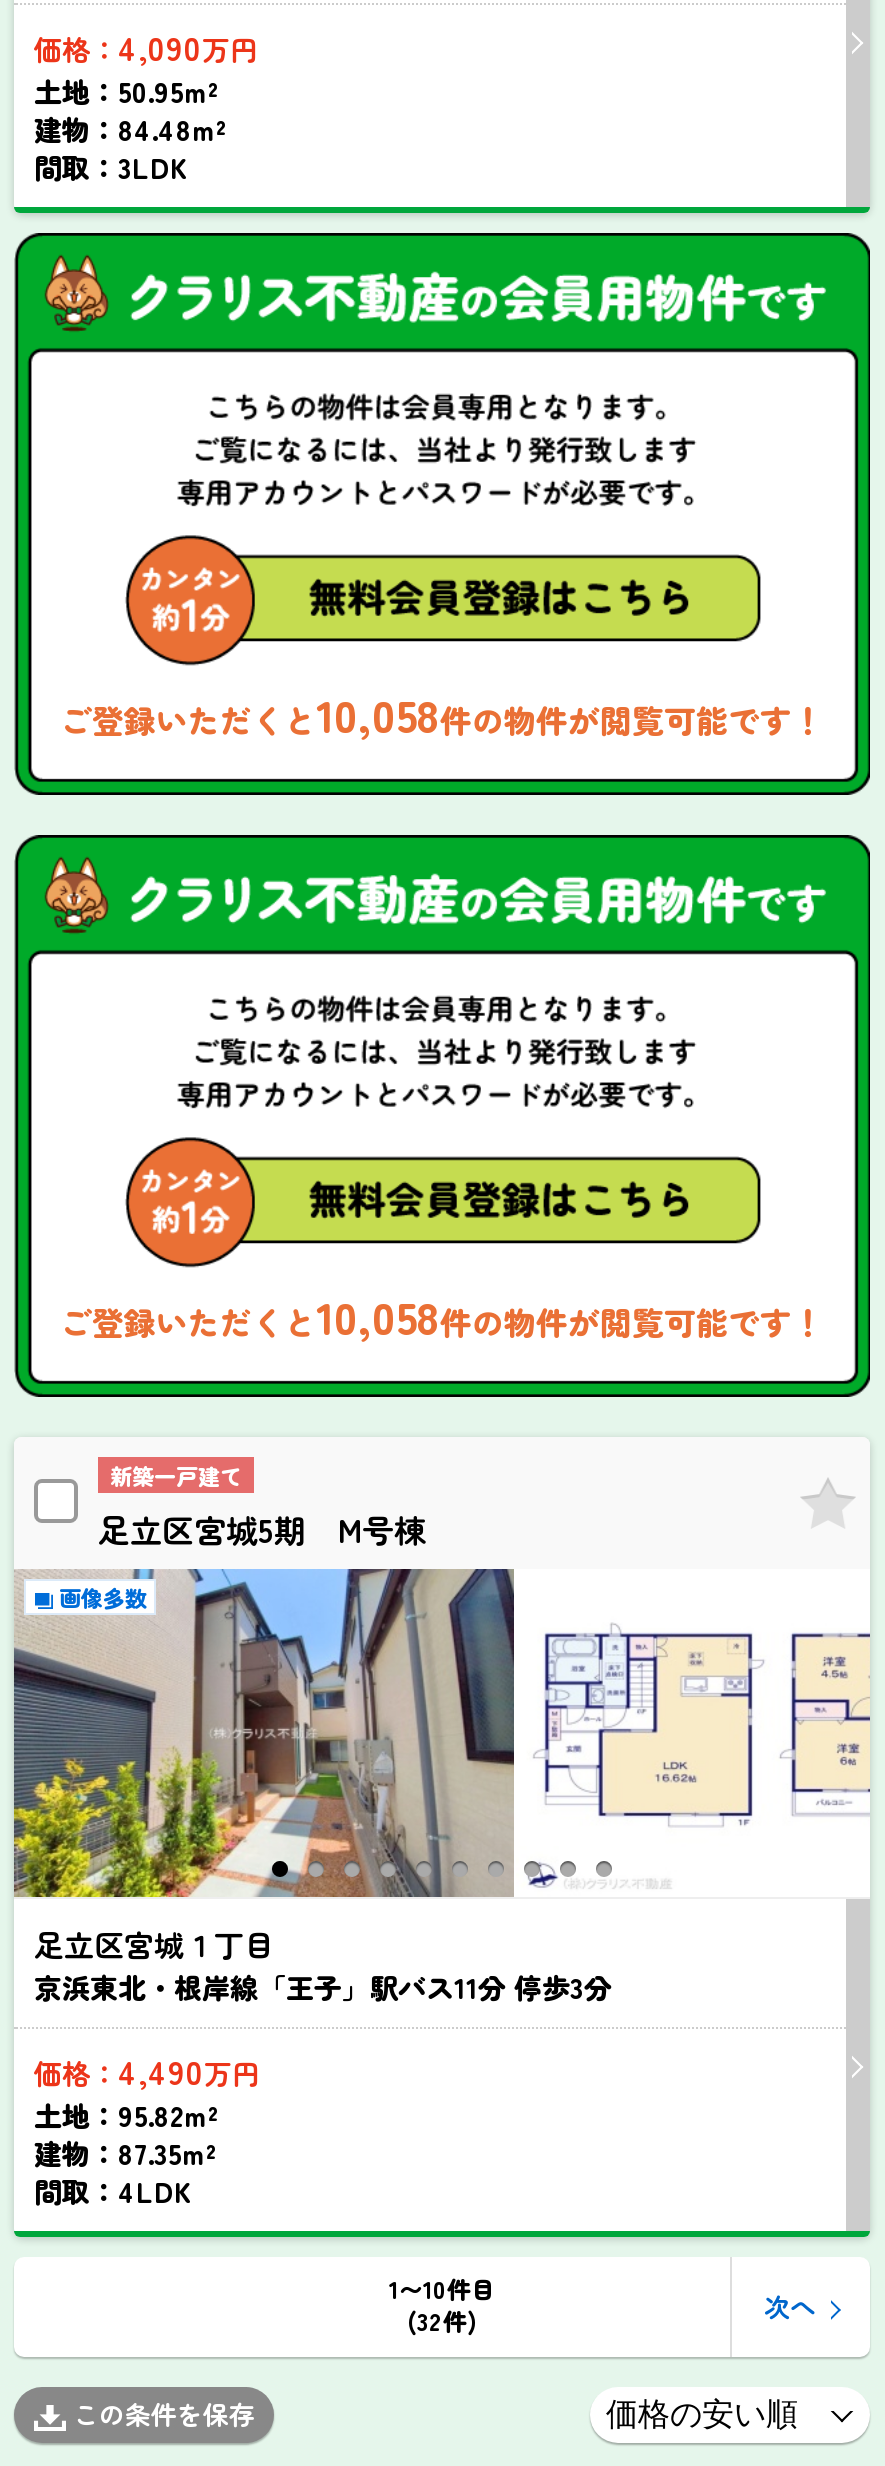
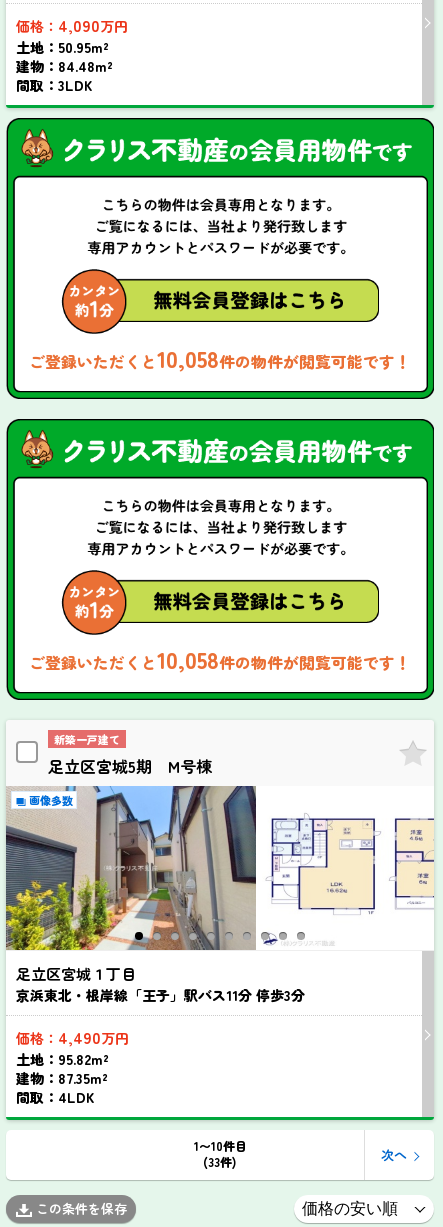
- (32件)
+ (33件)
